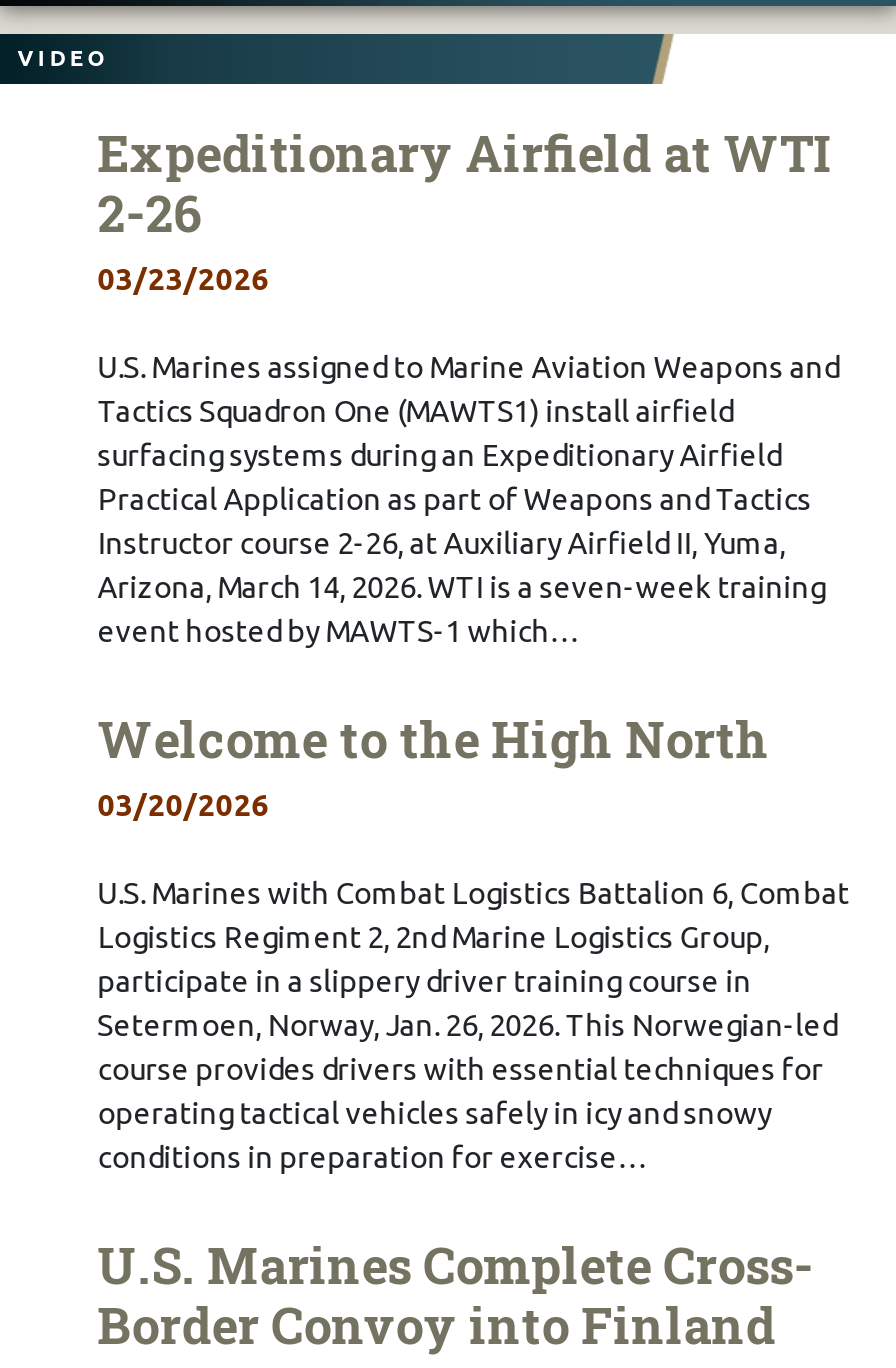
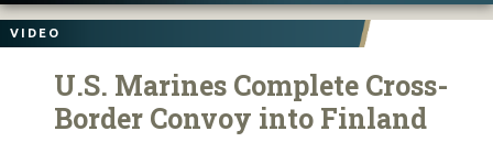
- Expeditionary Airfield at WTI
- 2-26
- 03/23/2026
- U.S. Marines assigned to Marine Aviation Weapons and
- Tactics Squadron One (MAWTS1) install airfield
- surfacing systems during an Expeditionary Airfield
- Practical Application as part of Weapons and Tactics
- Instructor course 2-26, at Auxiliary Airfield II, Yuma,
- Arizona, March 14, 2026. WTI is a seven-week training
- event hosted by MAWTS-1 which…
- Welcome to the High North
- 03/20/2026
- U.S. Marines with Combat Logistics Battalion 6, Combat
- Logistics Regiment 2, 2nd Marine Logistics Group,
- participate in a slippery driver training course in
- Setermoen, Norway, Jan. 26, 2026. This Norwegian-led
- course provides drivers with essential techniques for
- operating tactical vehicles safely in icy and snowy
- conditions in preparation for exercise…
